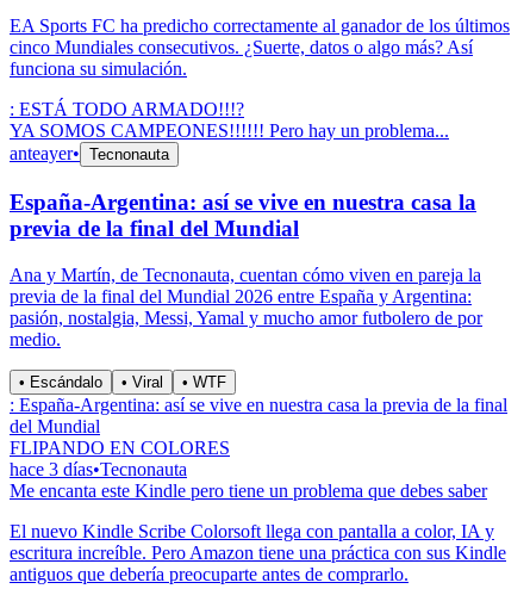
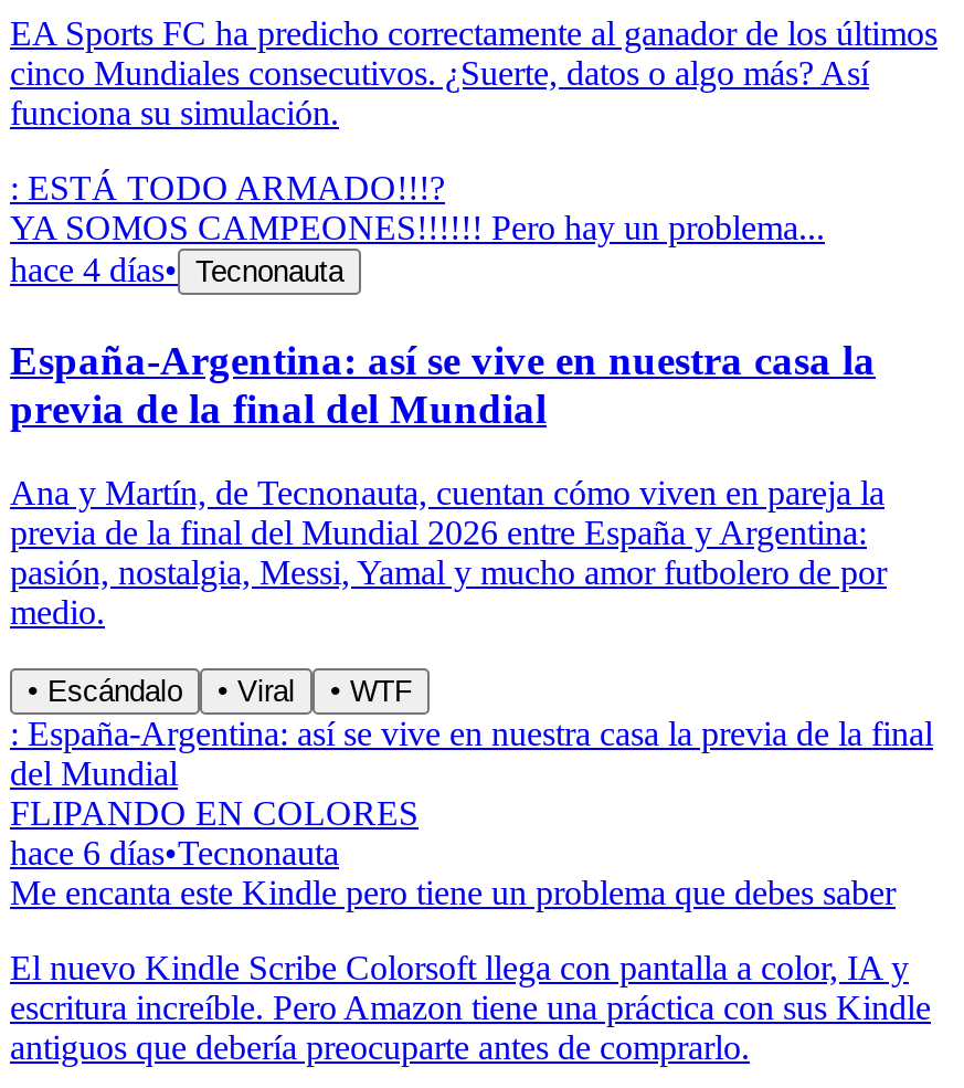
- anteayer• Tecnonauta
+ hace 4 días• Tecnonauta

- hace 3 días•Tecnonauta
+ hace 6 días•Tecnonauta
